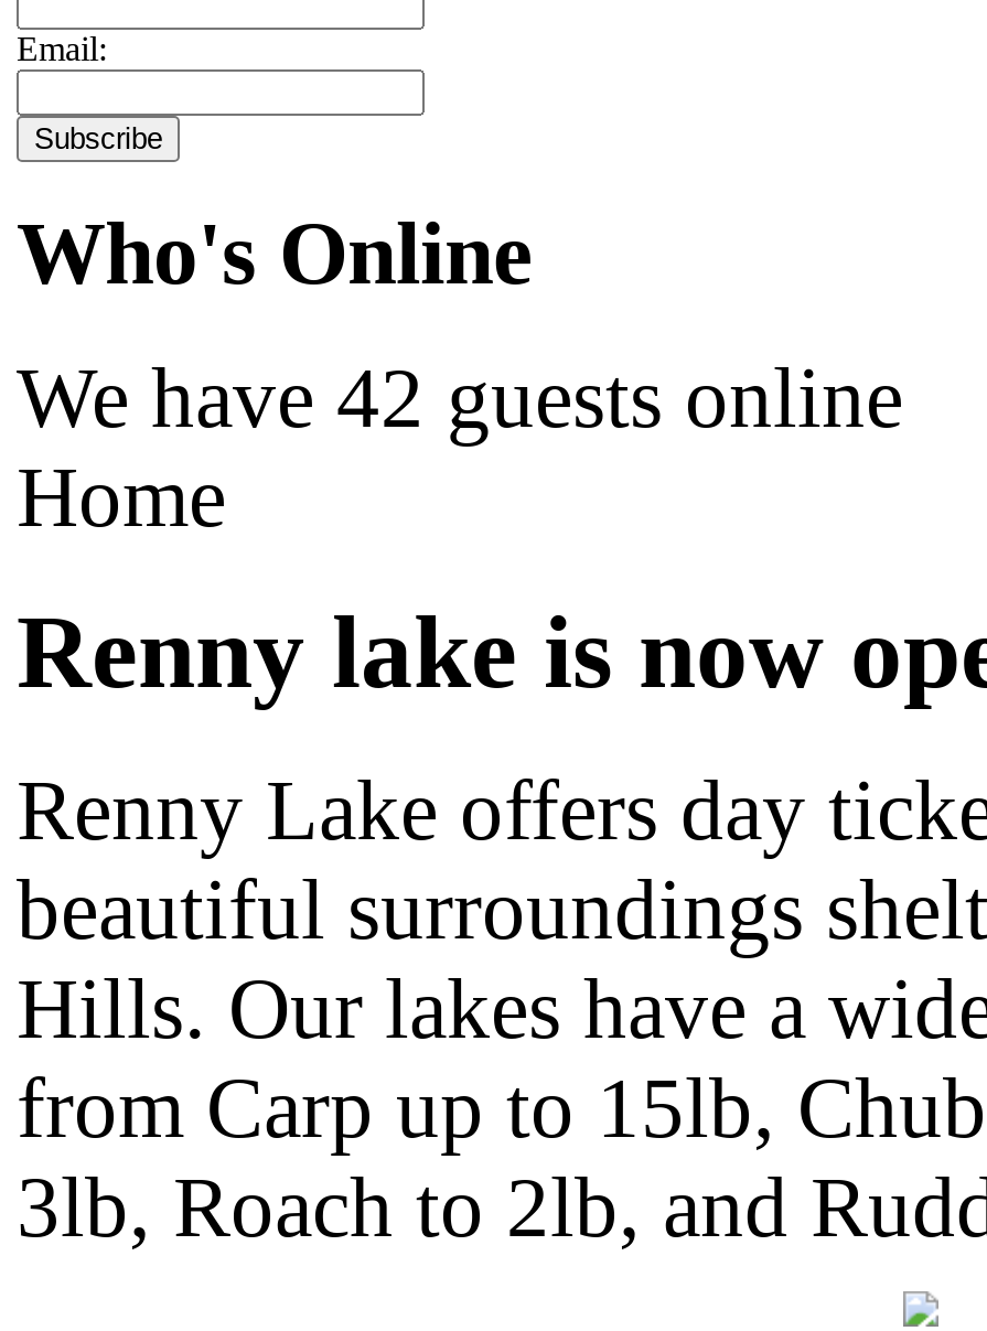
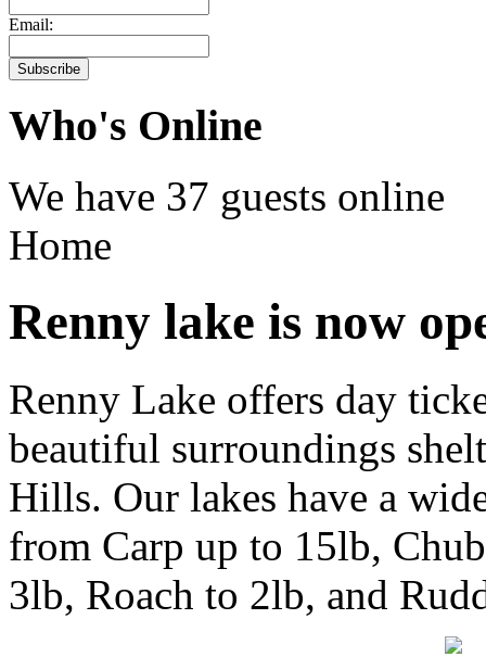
- We have 42 guests online
+ We have 37 guests online
